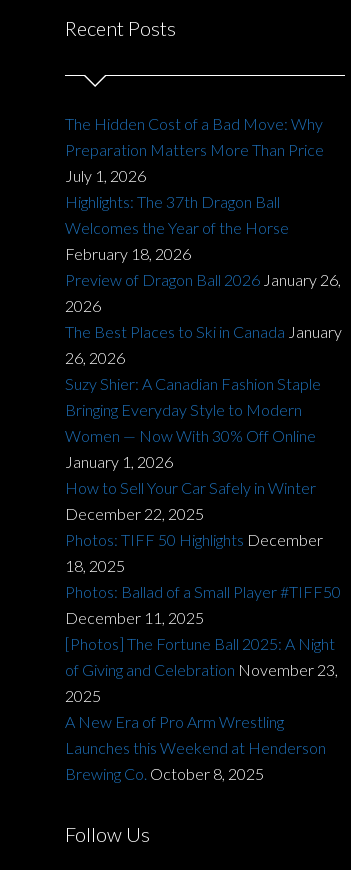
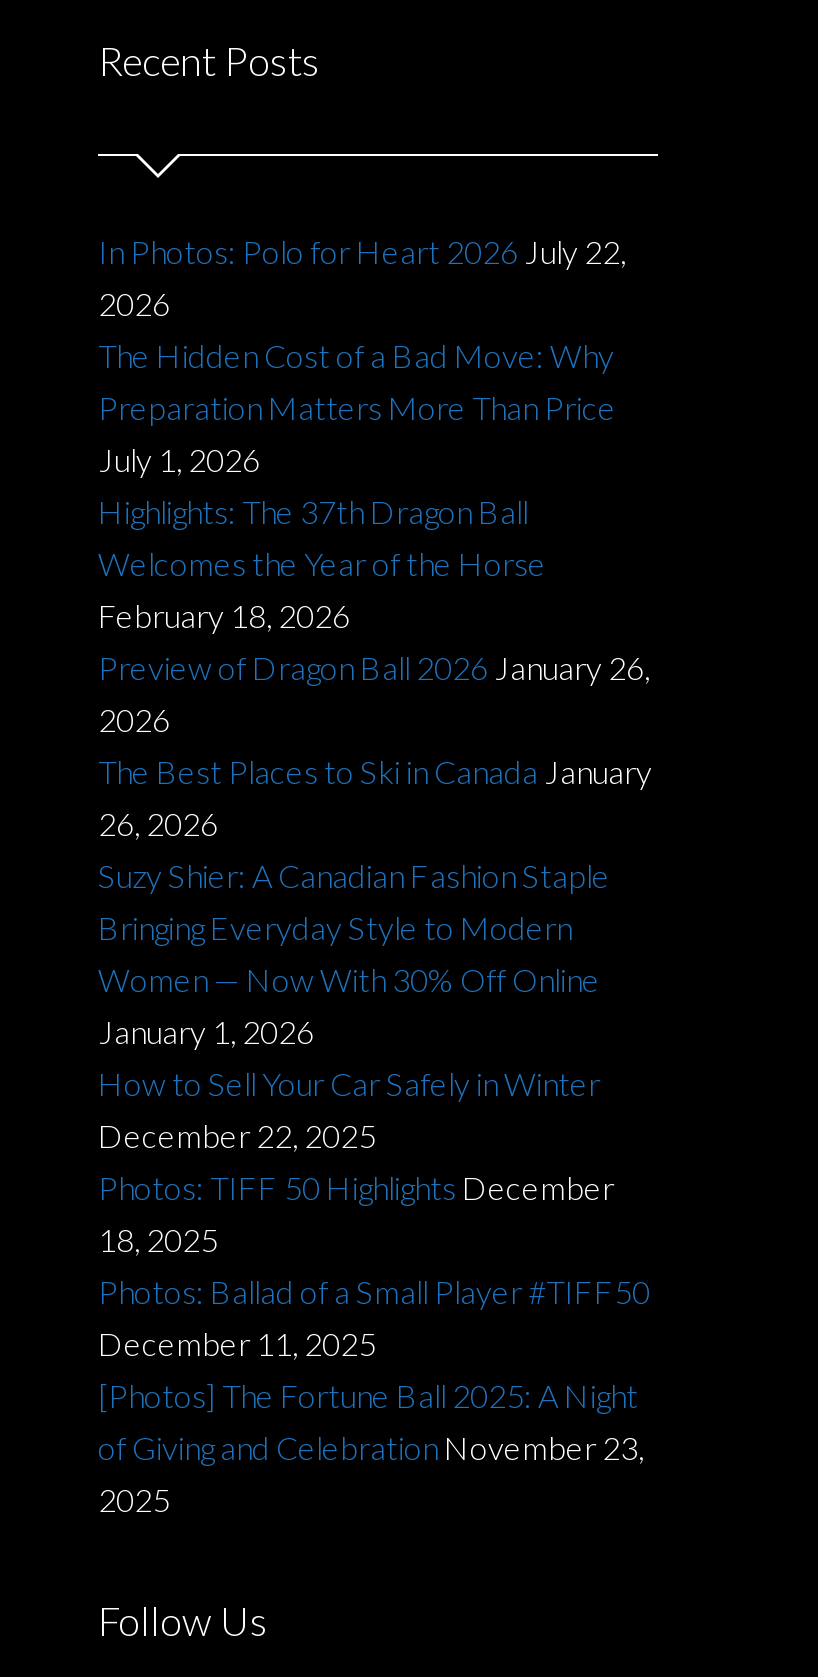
+ In Photos: Polo for Heart 2026 July 22,
+ 2026

moved down: The Hidden Cost of a Bad Move: Why | Preparation Matters More Than Price | July 1, 2026 | ... | of Giving and Celebration November 23, | 2025

- A New Era of Pro Arm Wrestling
- Launches this Weekend at Henderson
- Brewing Co. October 8, 2025
